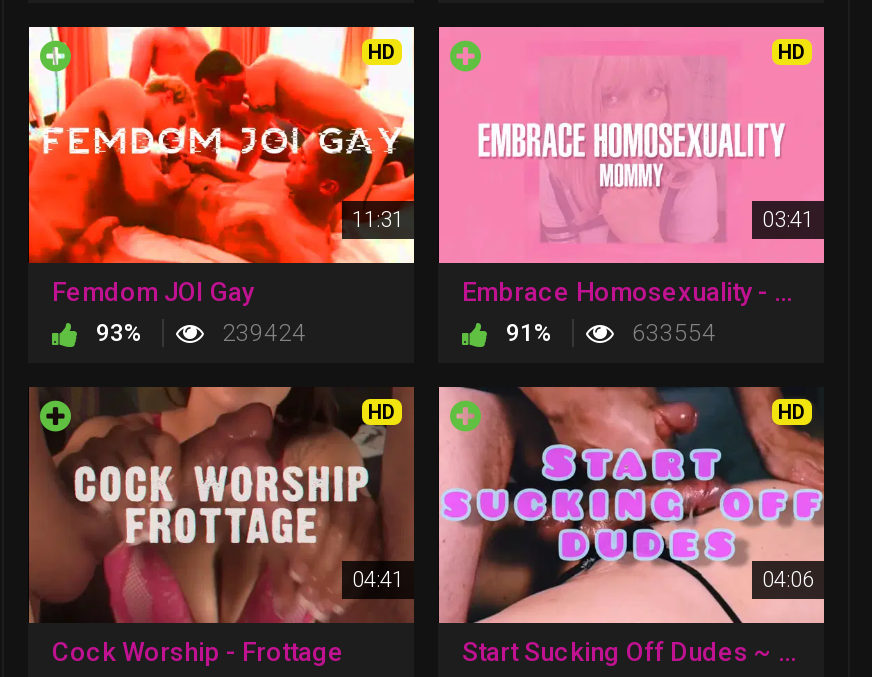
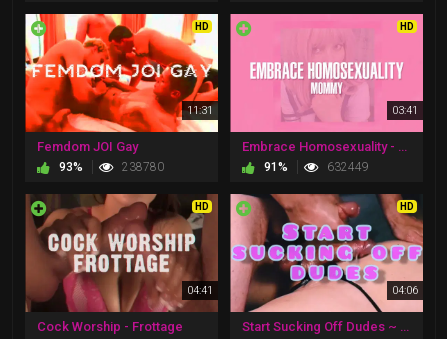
- 239424
+ 238780

- 633554
+ 632449
